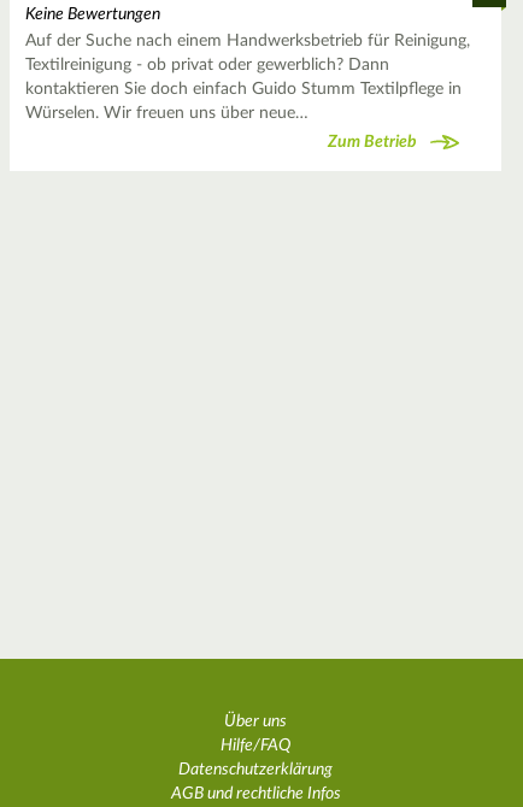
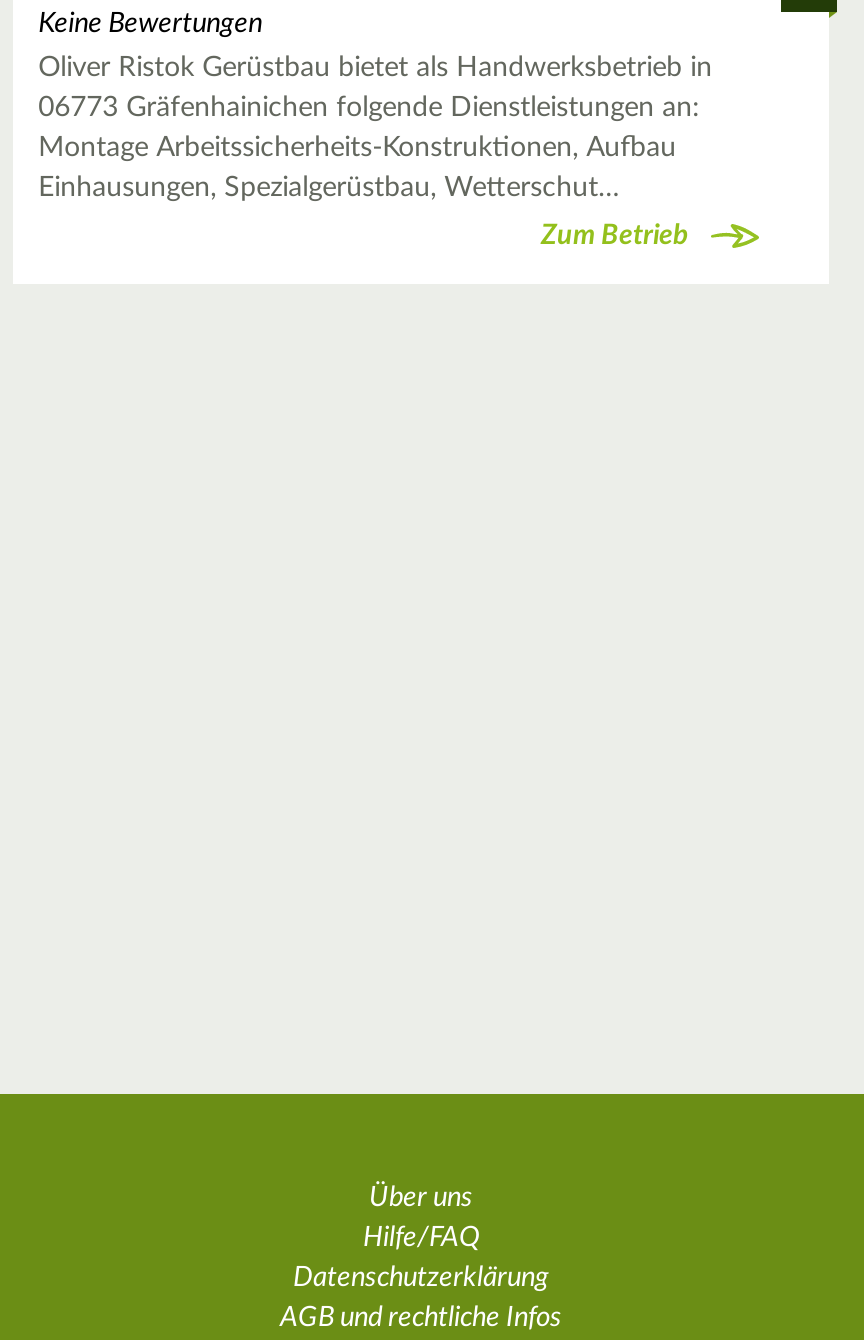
- Auf der Suche nach einem Handwerksbetrieb für Reinigung,
- Textilreinigung - ob privat oder gewerblich? Dann
- kontaktieren Sie doch einfach Guido Stumm Textilpflege in
- Würselen. Wir freuen uns über neue…
+ Oliver Ristok Gerüstbau bietet als Handwerksbetrieb in
+ 06773 Gräfenhainichen folgende Dienstleistungen an:
+ Montage Arbeitssicherheits-Konstruktionen, Aufbau
+ Einhausungen, Spezialgerüstbau, Wetterschut…
